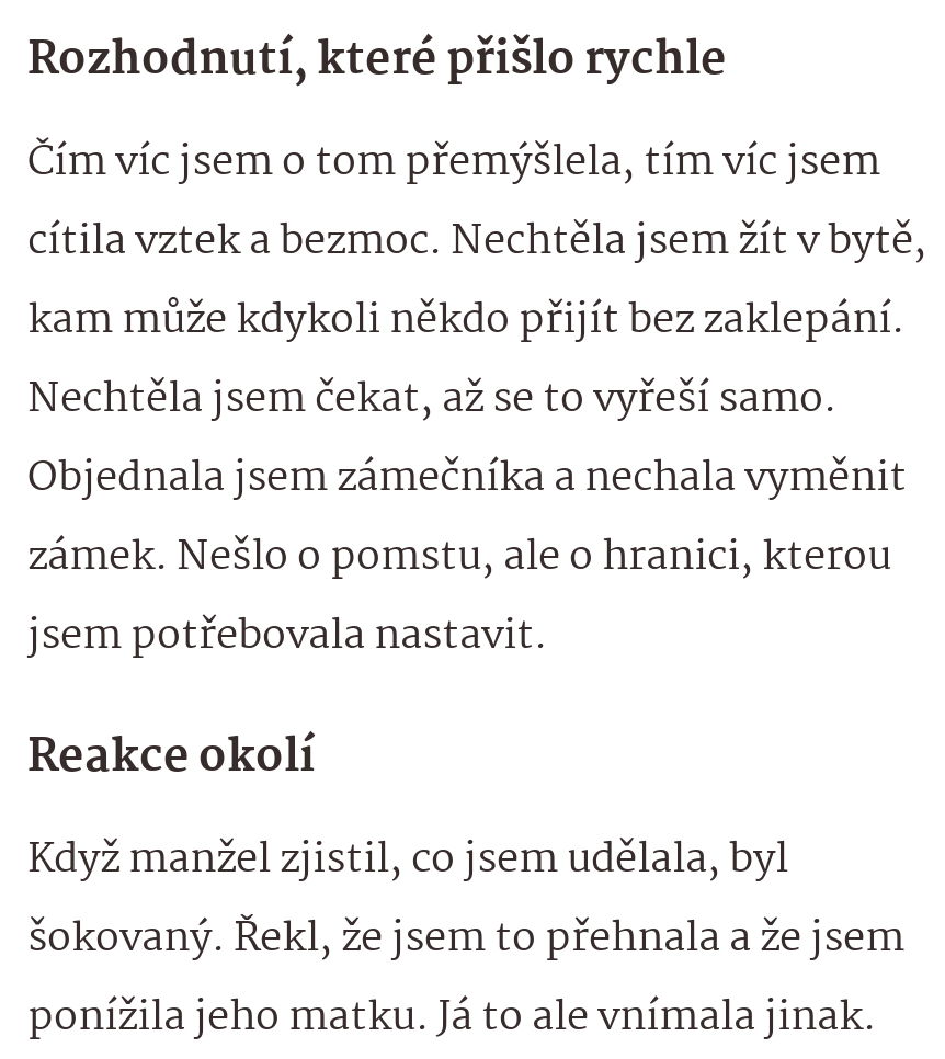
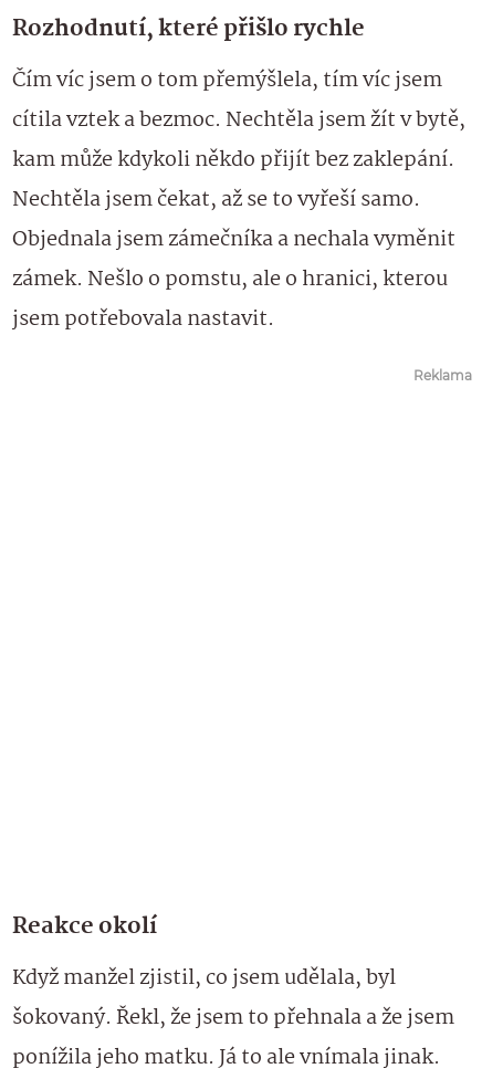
+ Reklama
